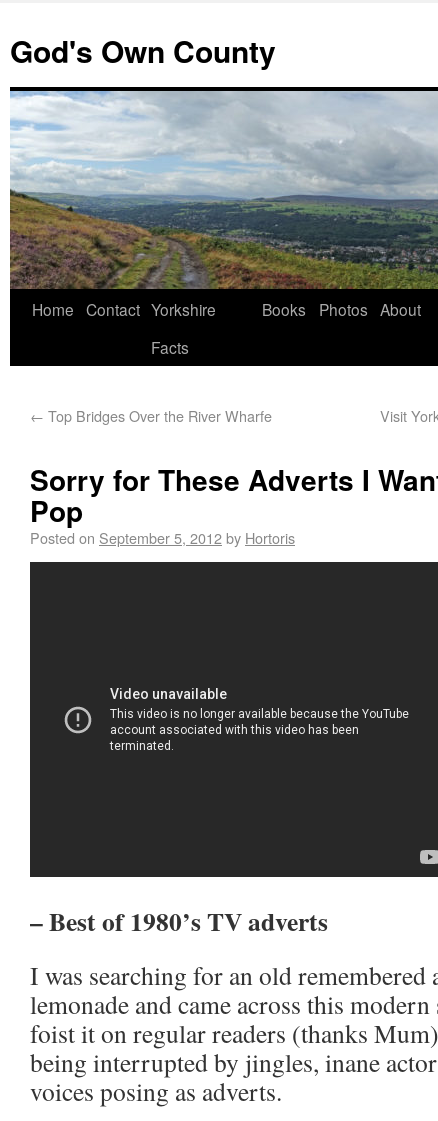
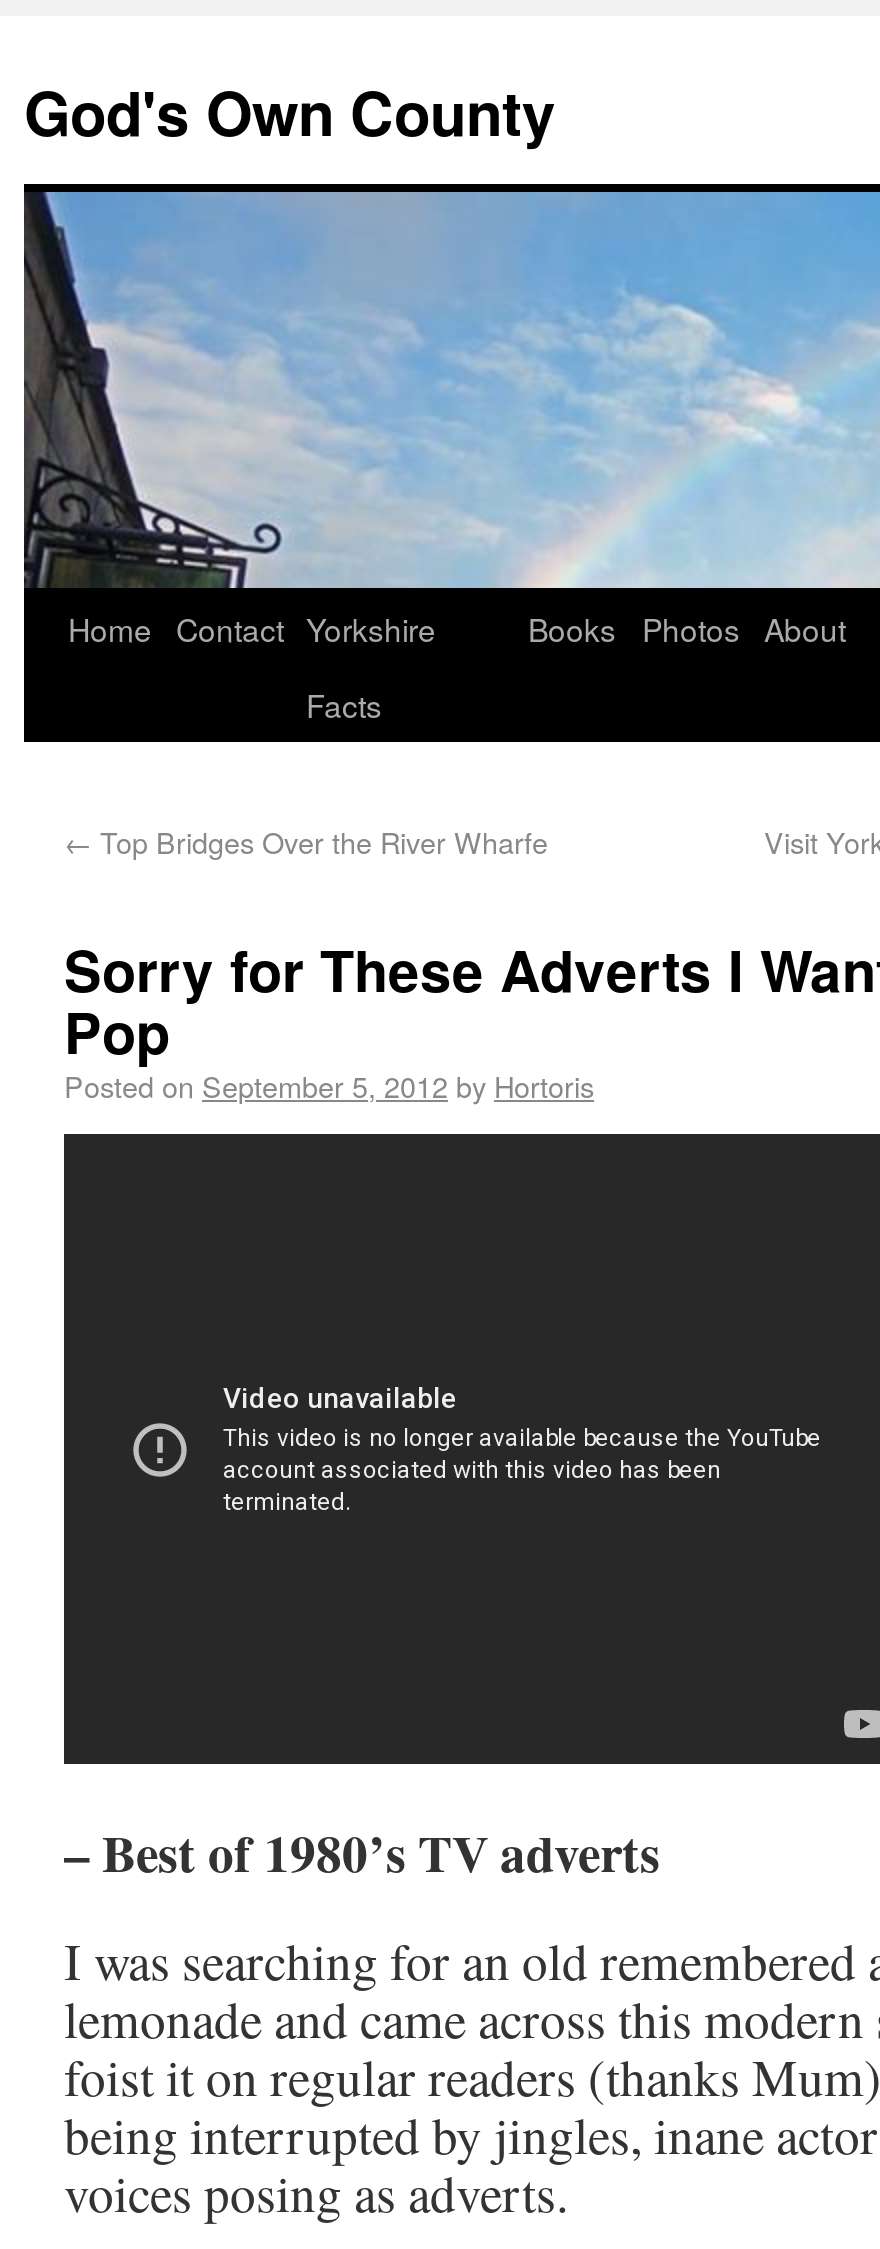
- [image]
+ [image]
